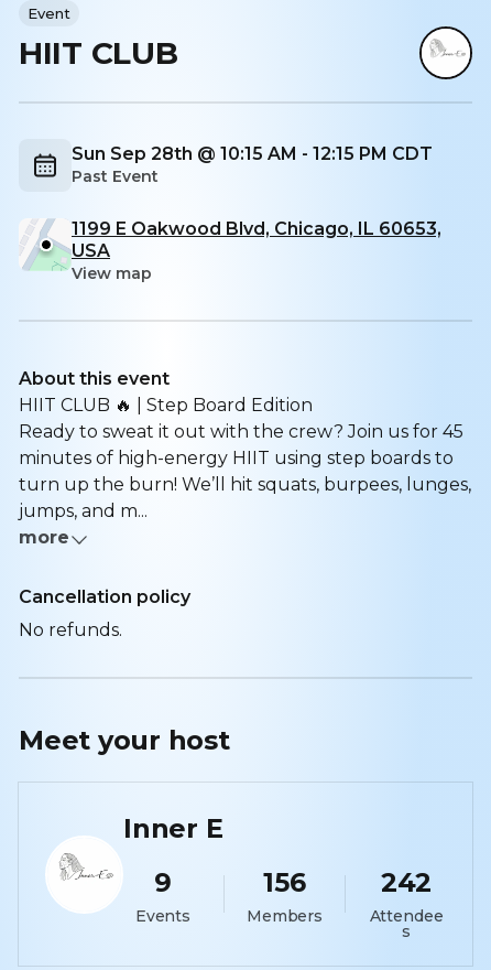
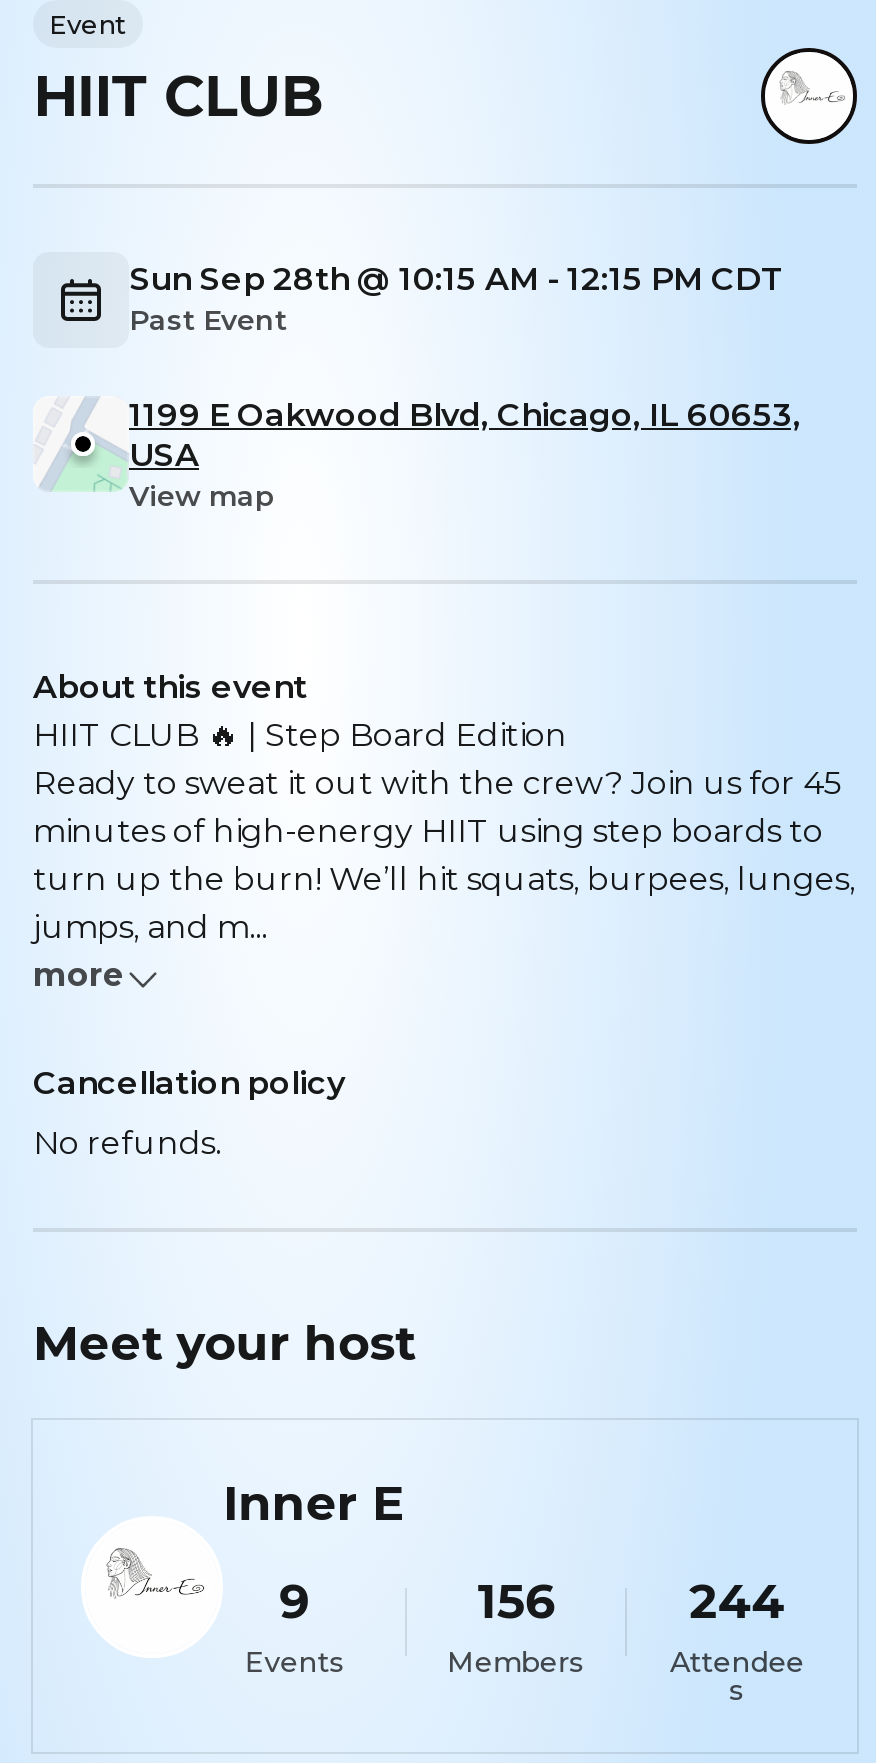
- 242
+ 244
